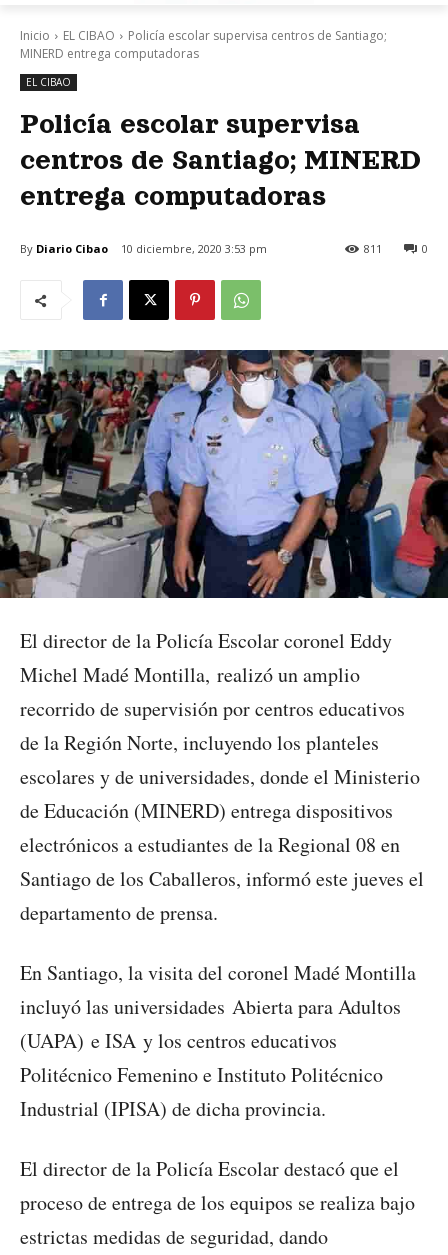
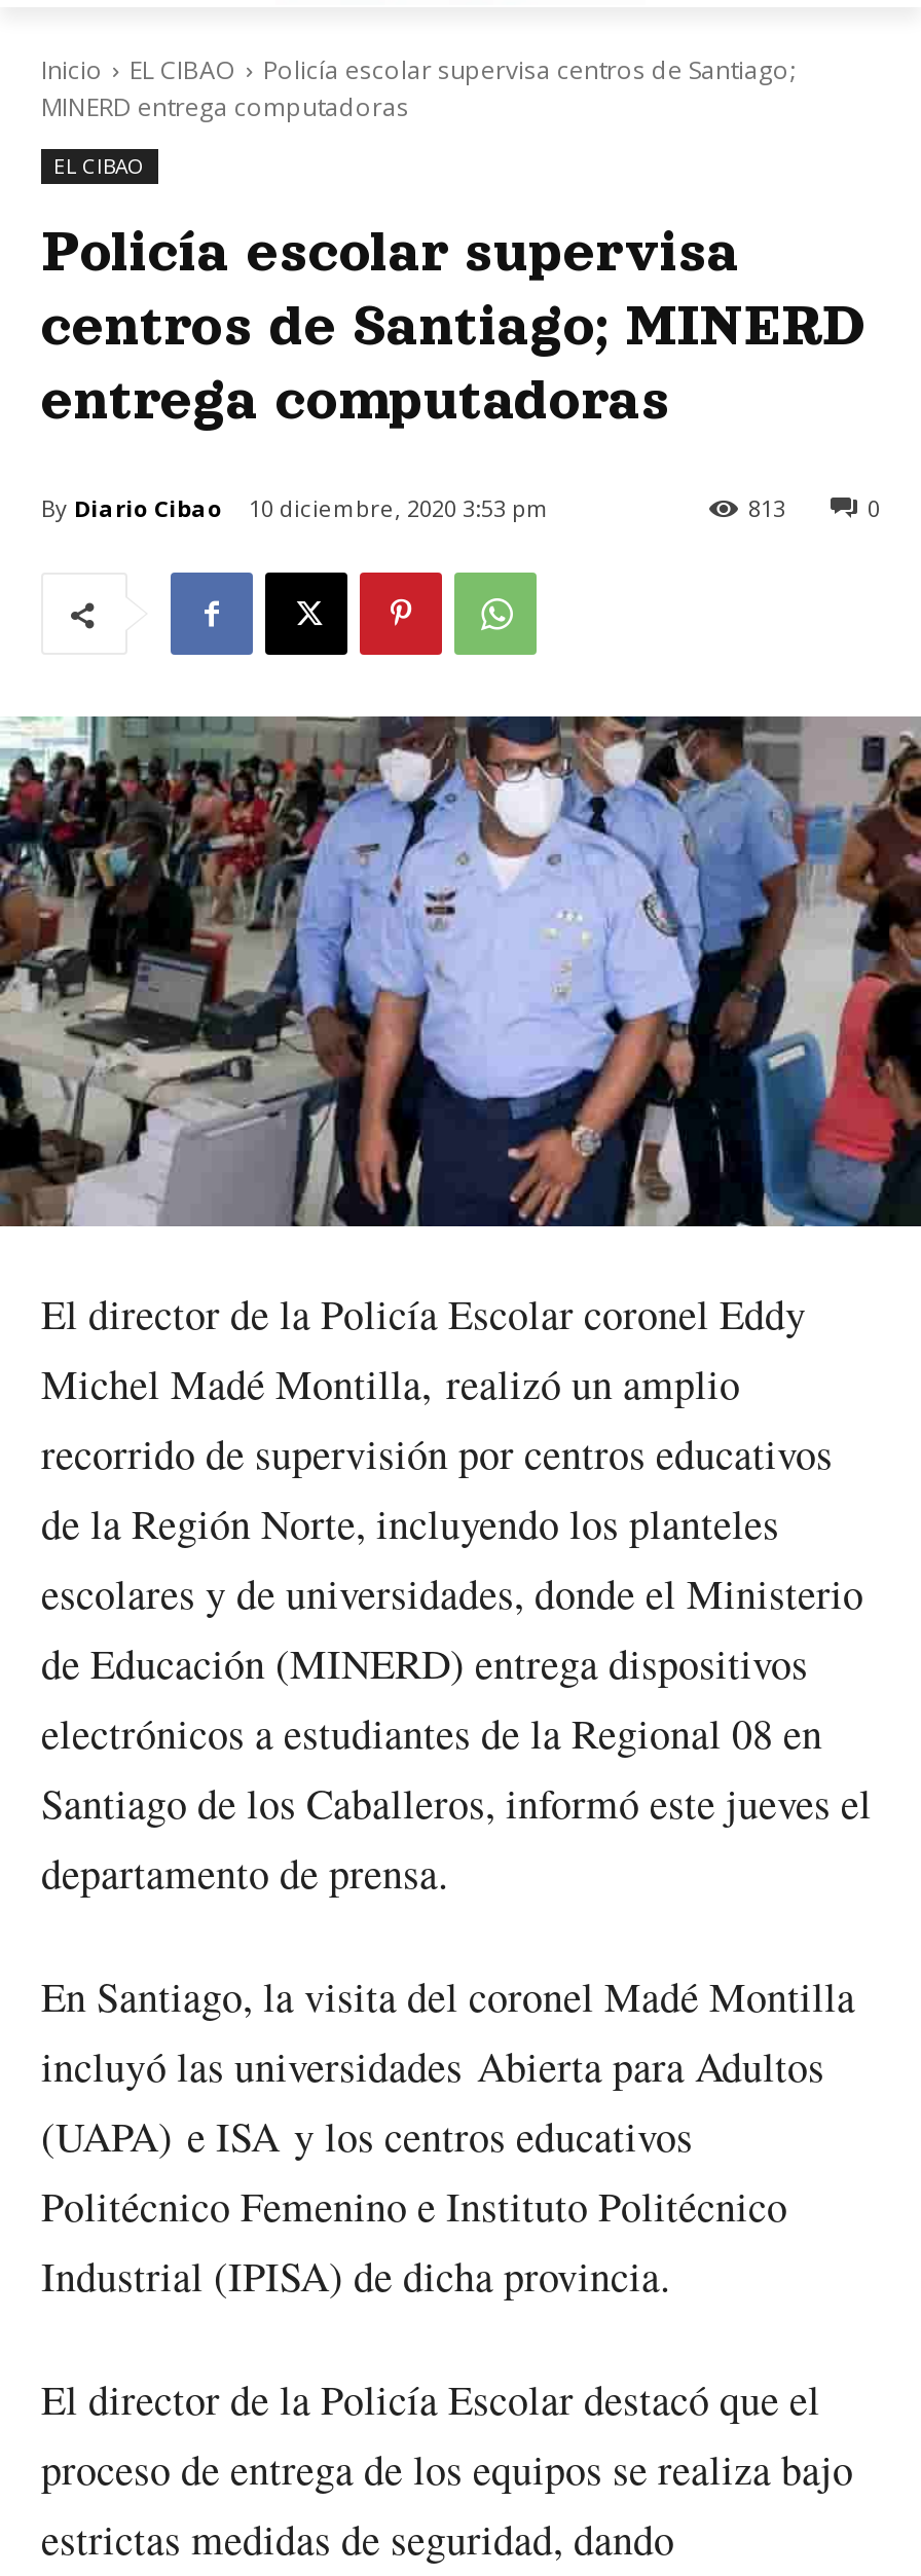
- 811
+ 813
